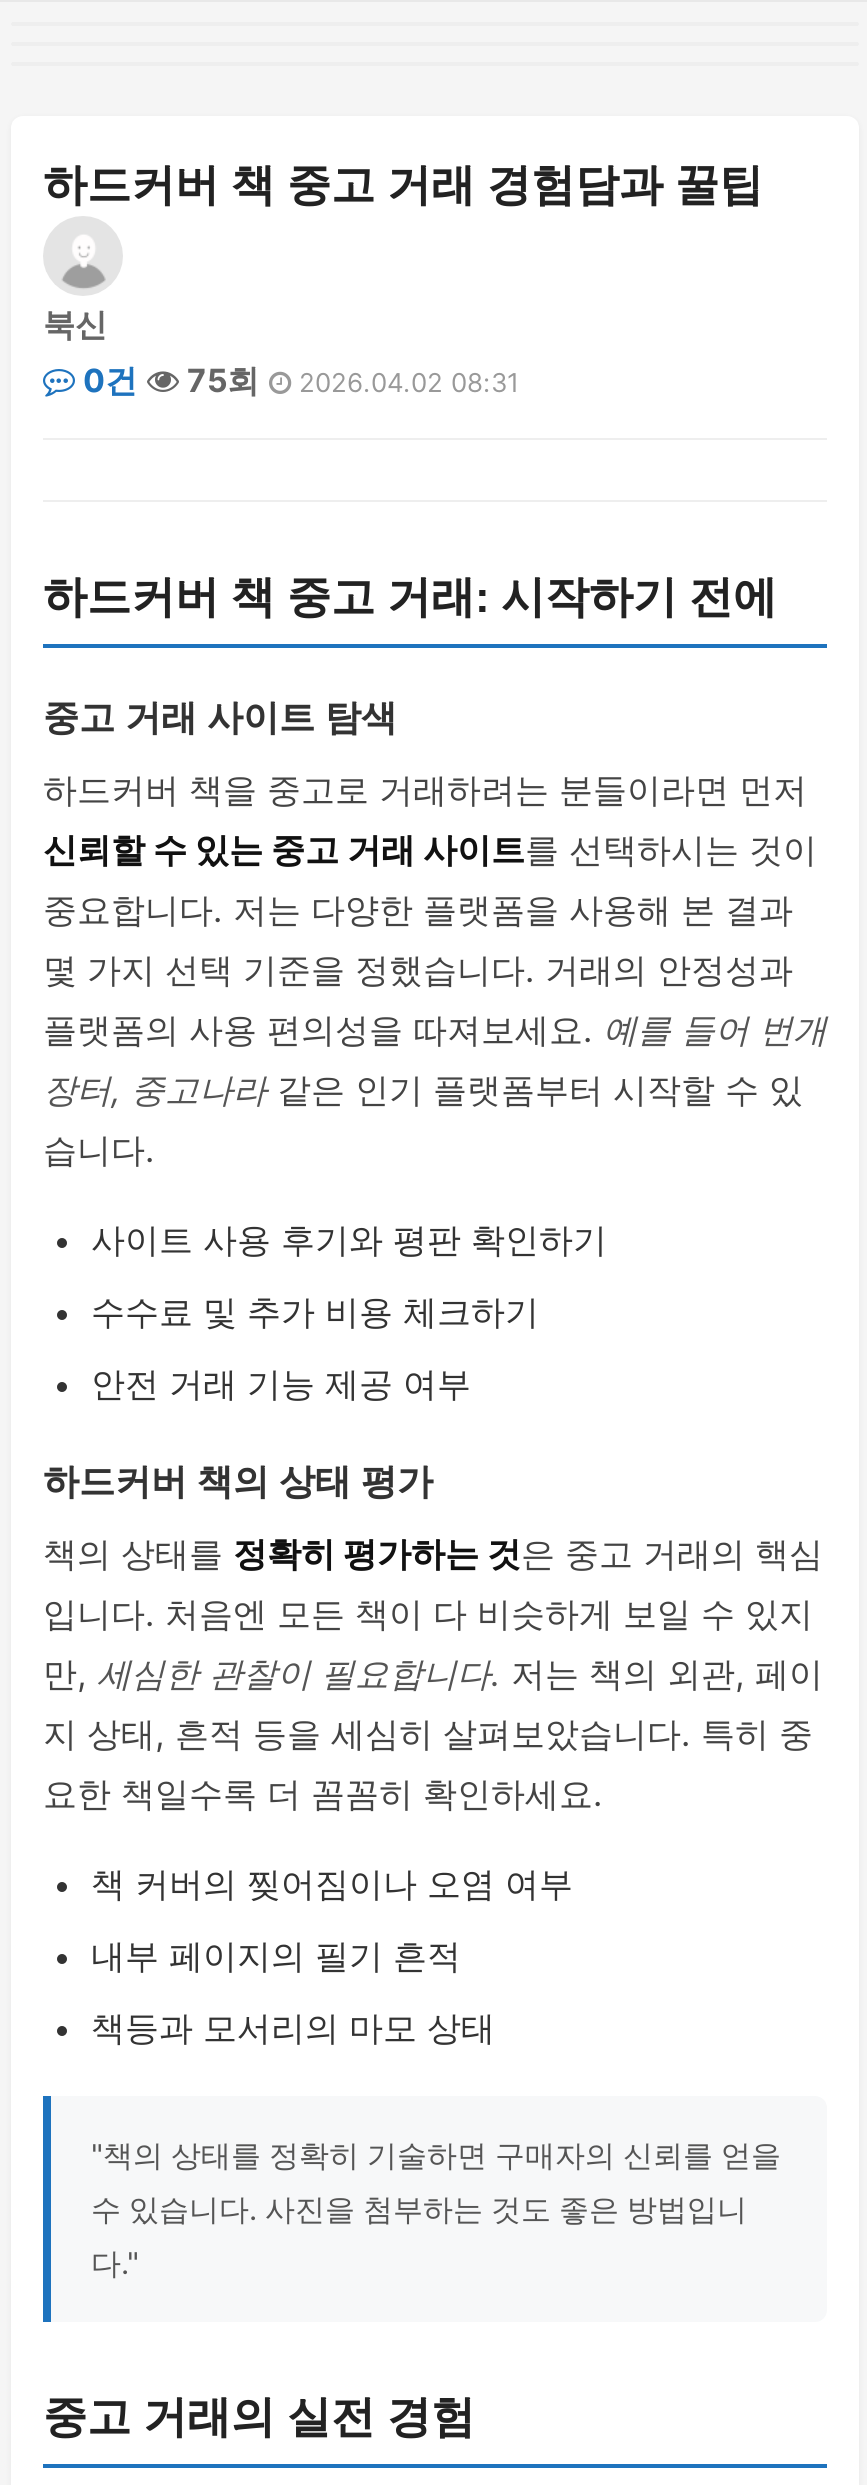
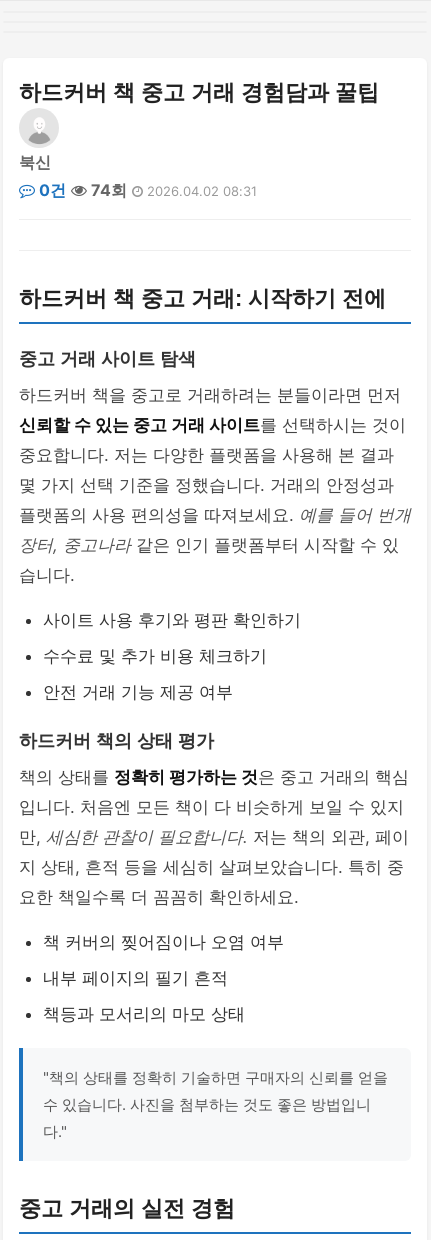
- 0건 75회 2026.04.02 08:31
+ 0건 74회 2026.04.02 08:31
